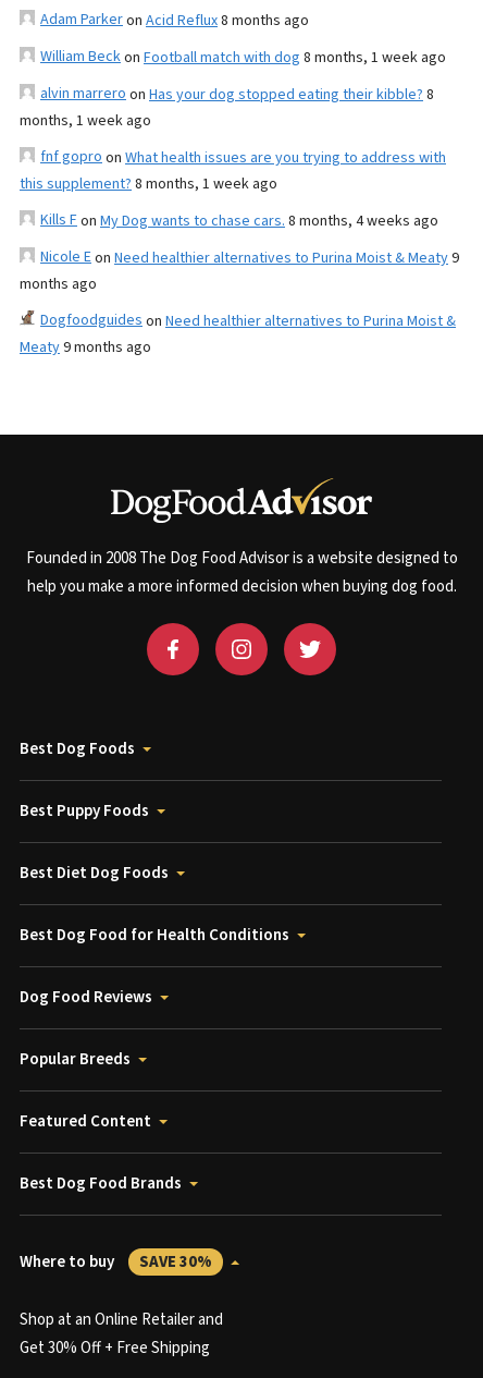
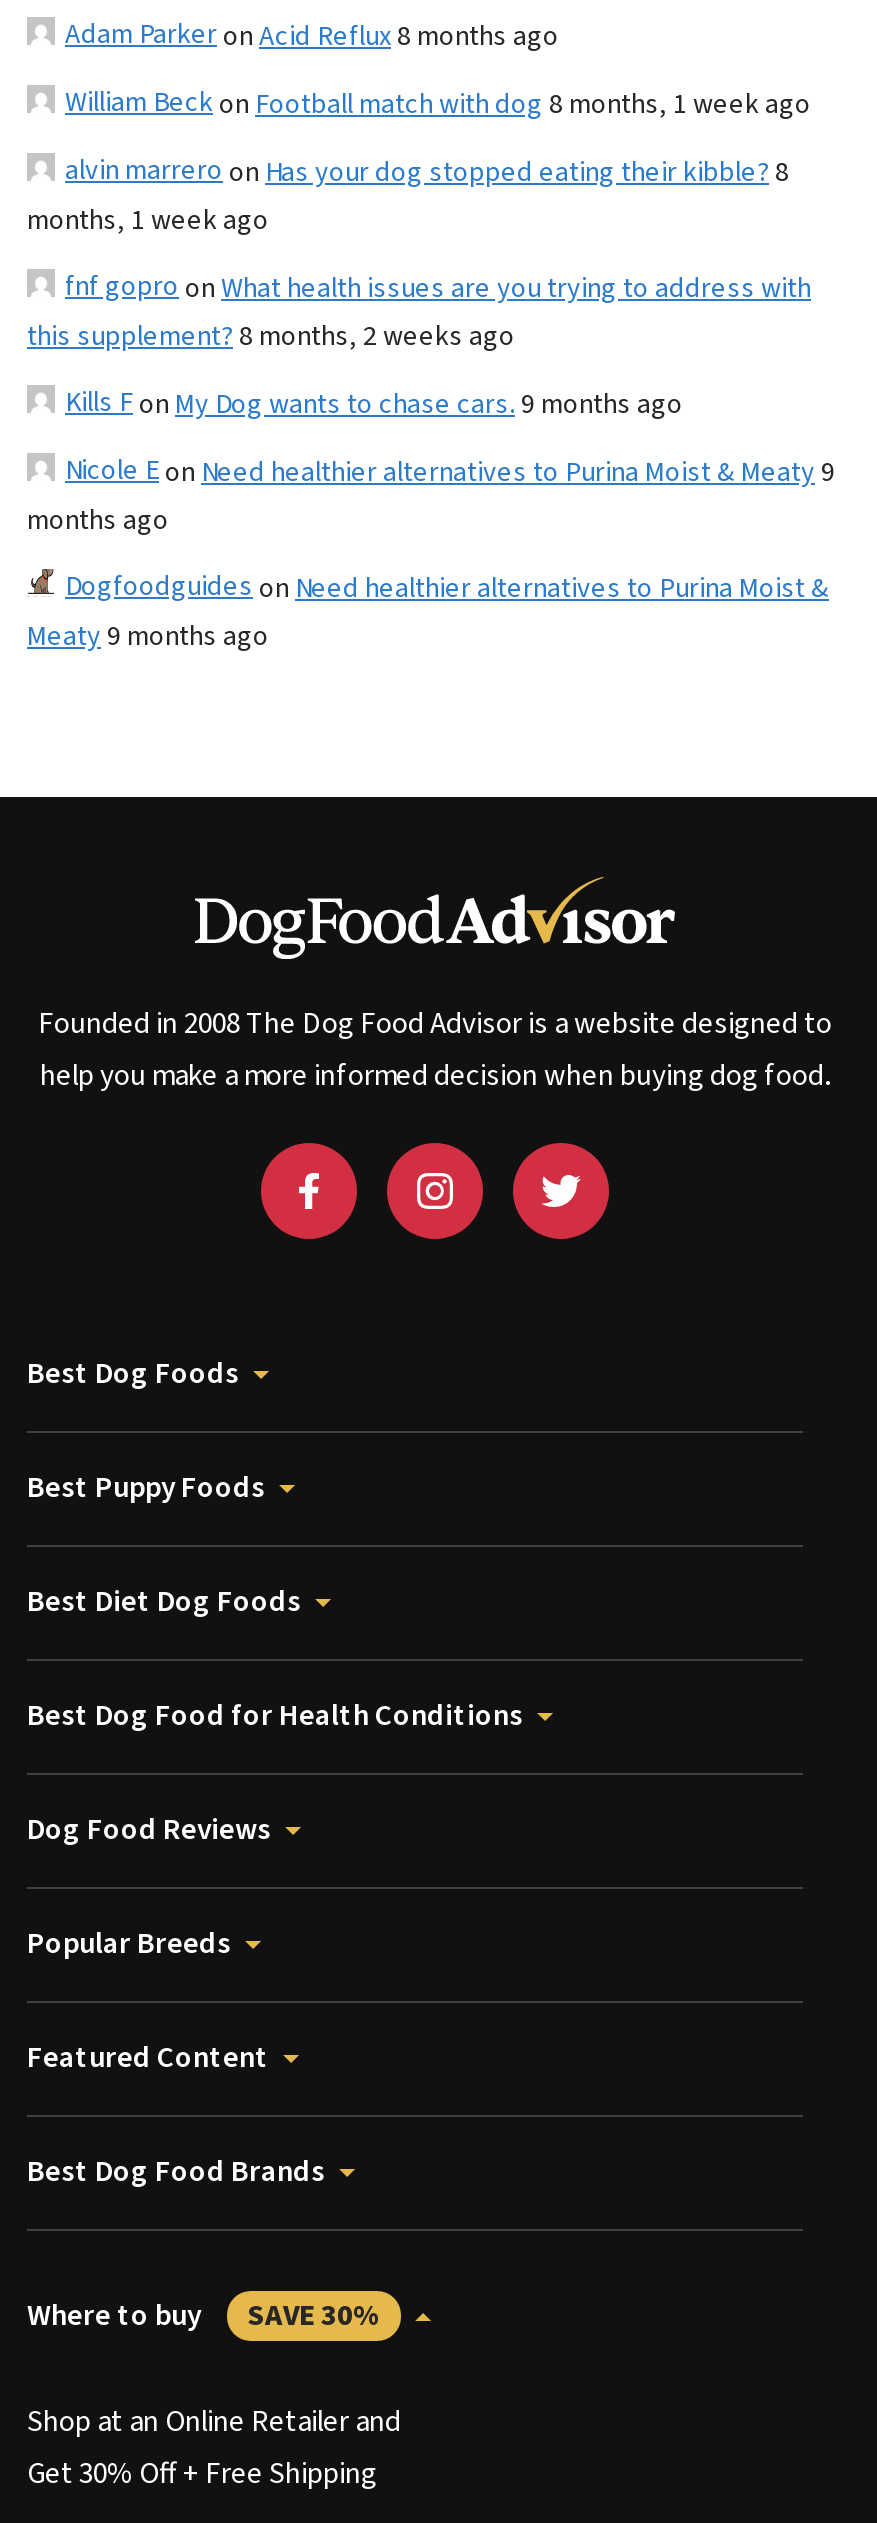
- this supplement? 8 months, 1 week ago
+ this supplement? 8 months, 2 weeks ago

- Kills Fon My Dog wants to chase cars. 8 months, 4 weeks ago
+ Kills Fon My Dog wants to chase cars. 9 months ago
